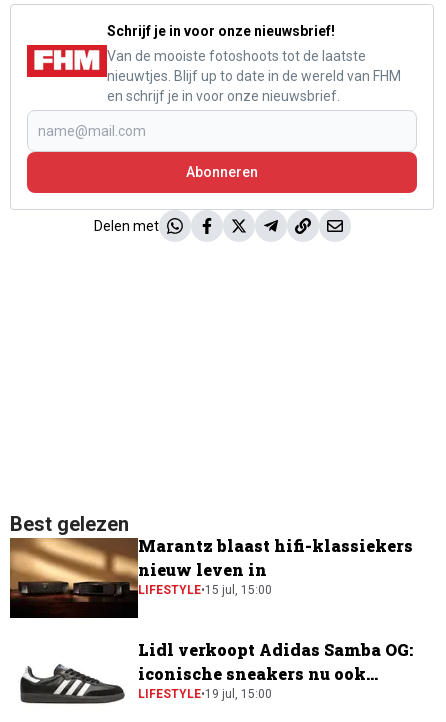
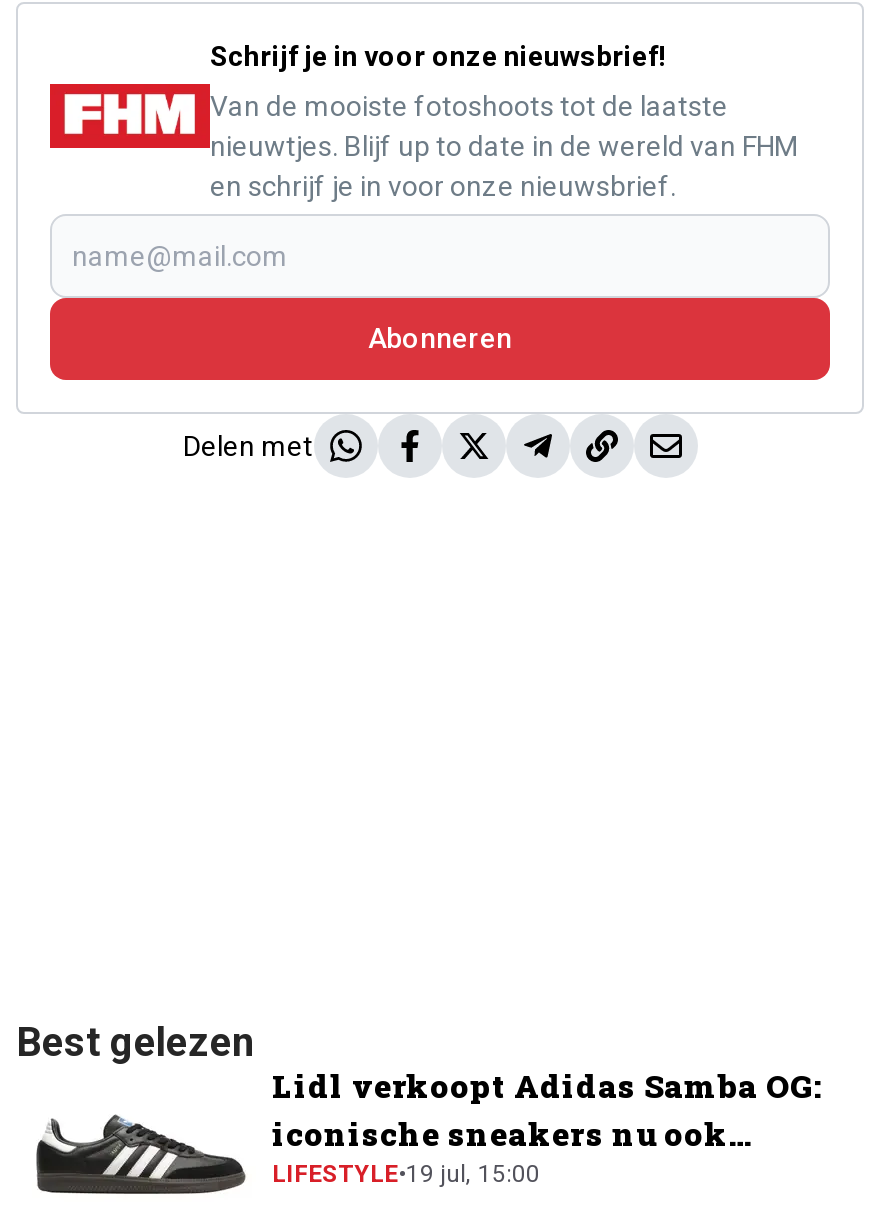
- [image]
- Marantz blaast hifi-klassiekers
- nieuw leven in
- LIFESTYLE•15 jul, 15:00
